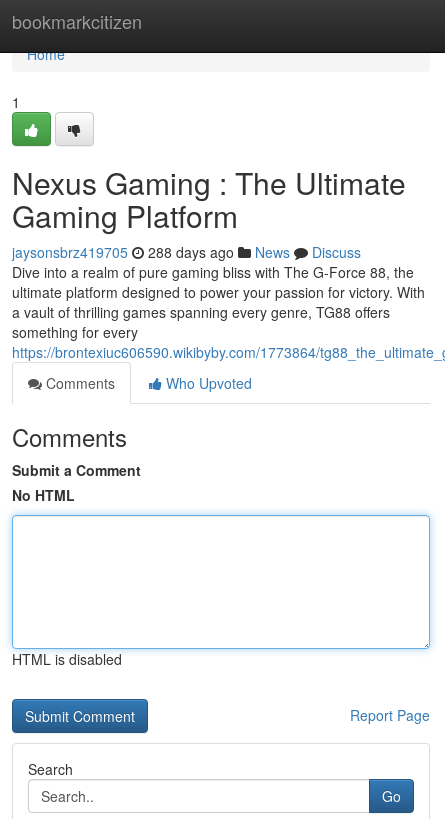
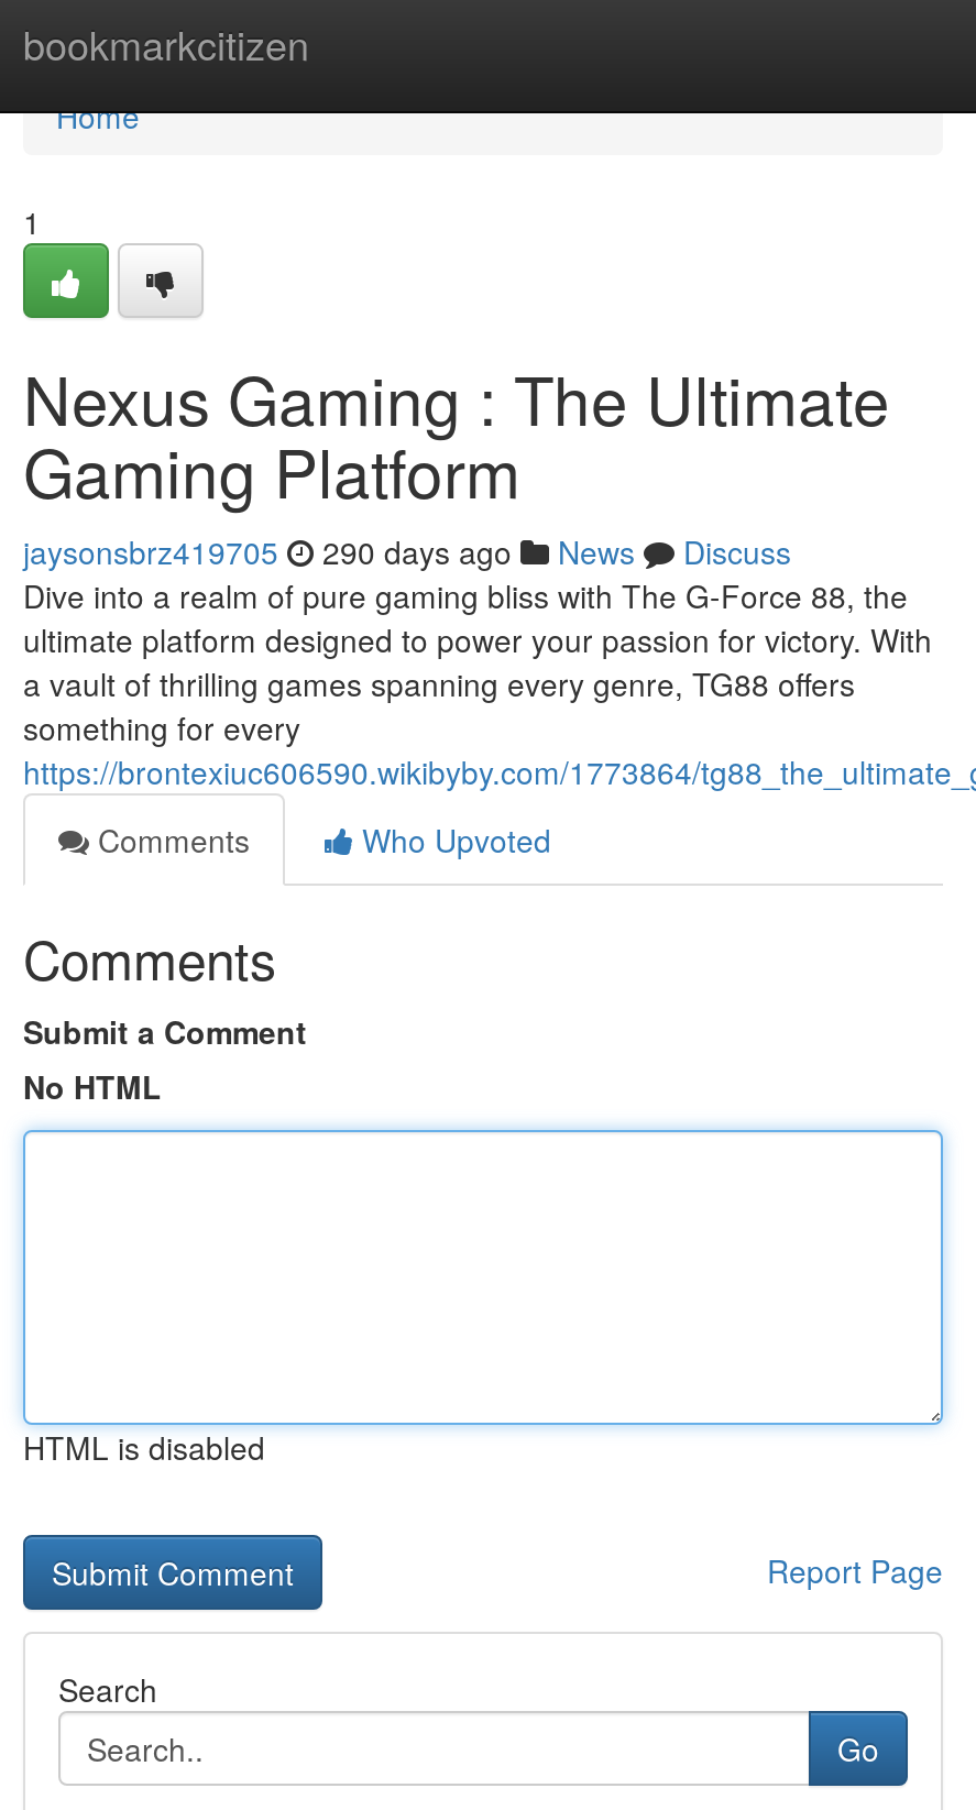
- jaysonsbrz419705 288 days ago News Discuss
+ jaysonsbrz419705 290 days ago News Discuss
